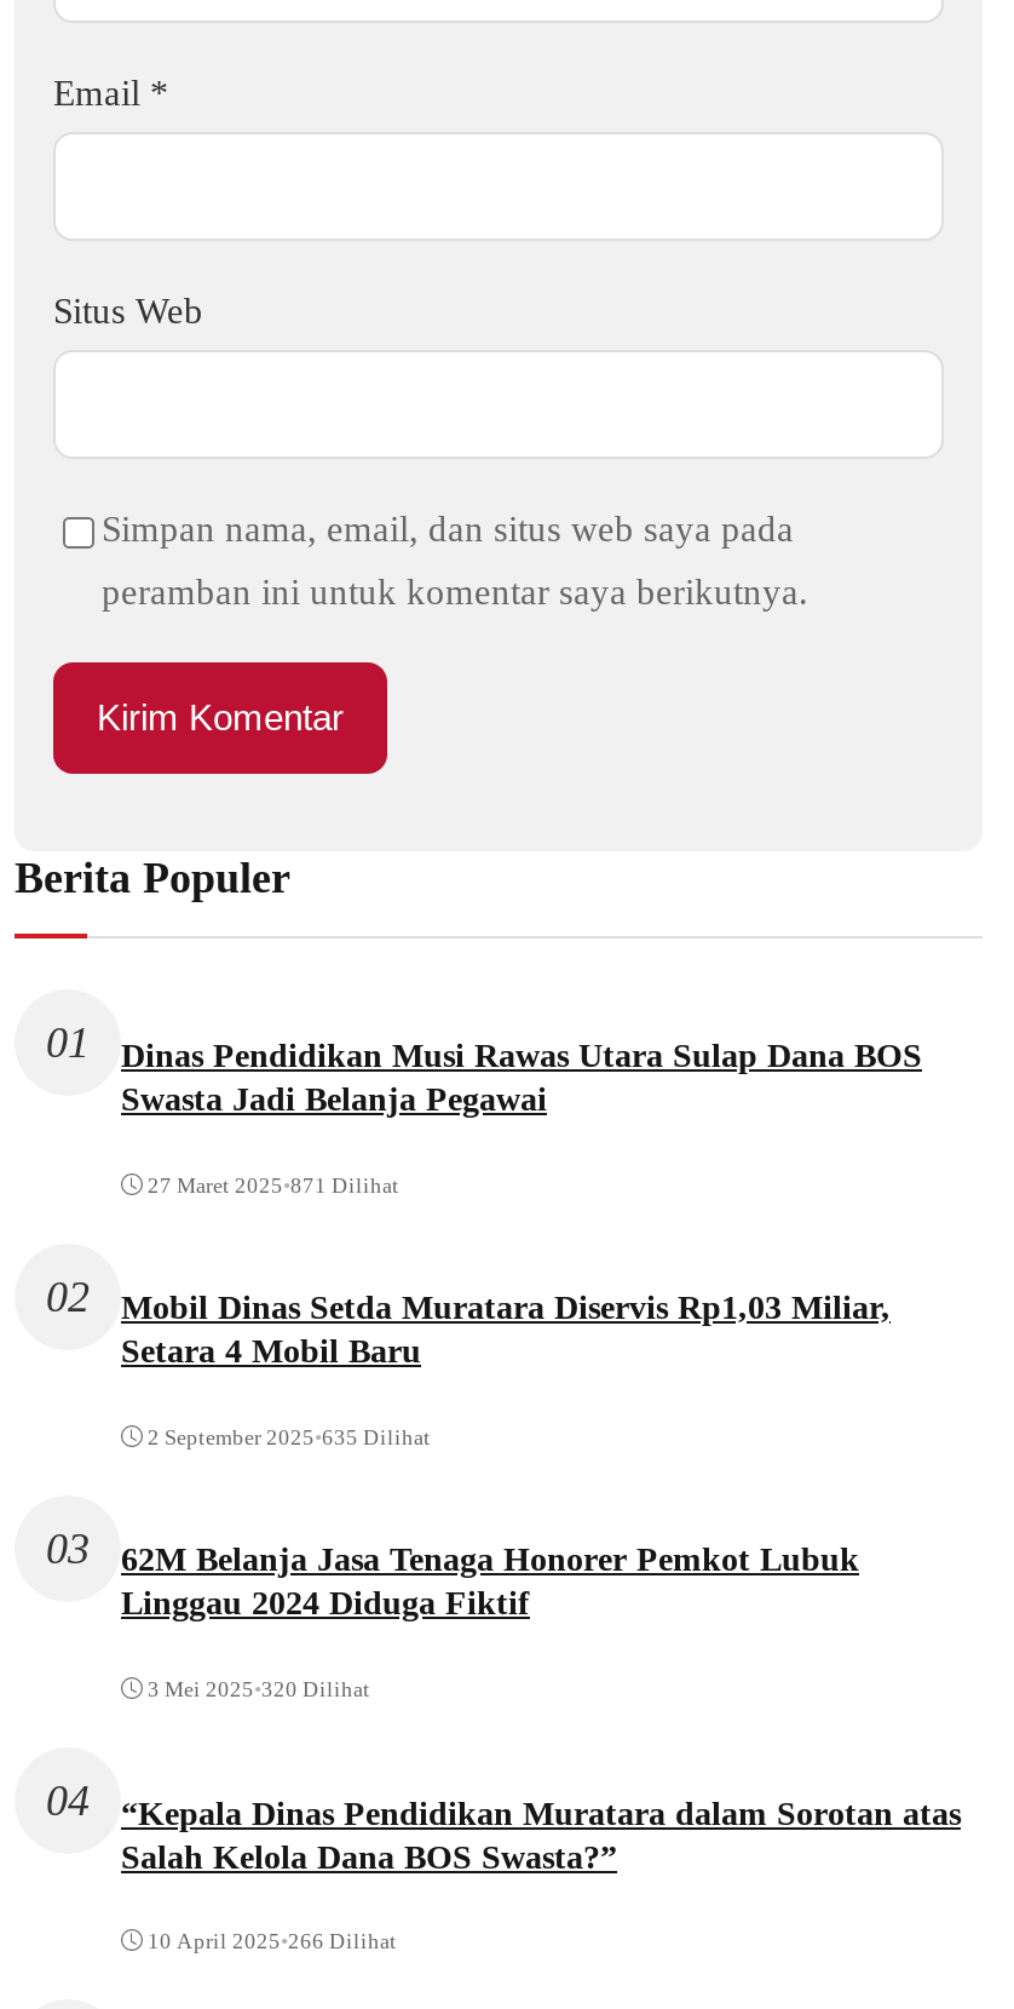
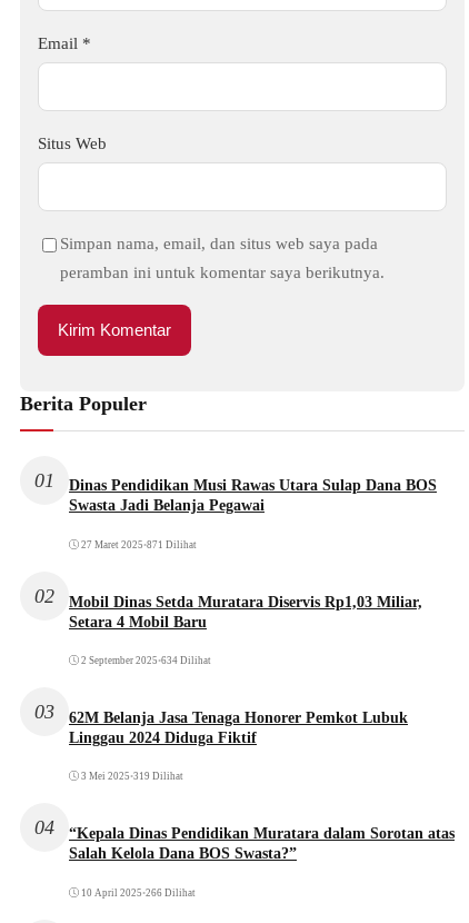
- 2 September 2025•635 Dilihat
+ 2 September 2025•634 Dilihat

- 3 Mei 2025•320 Dilihat
+ 3 Mei 2025•319 Dilihat
